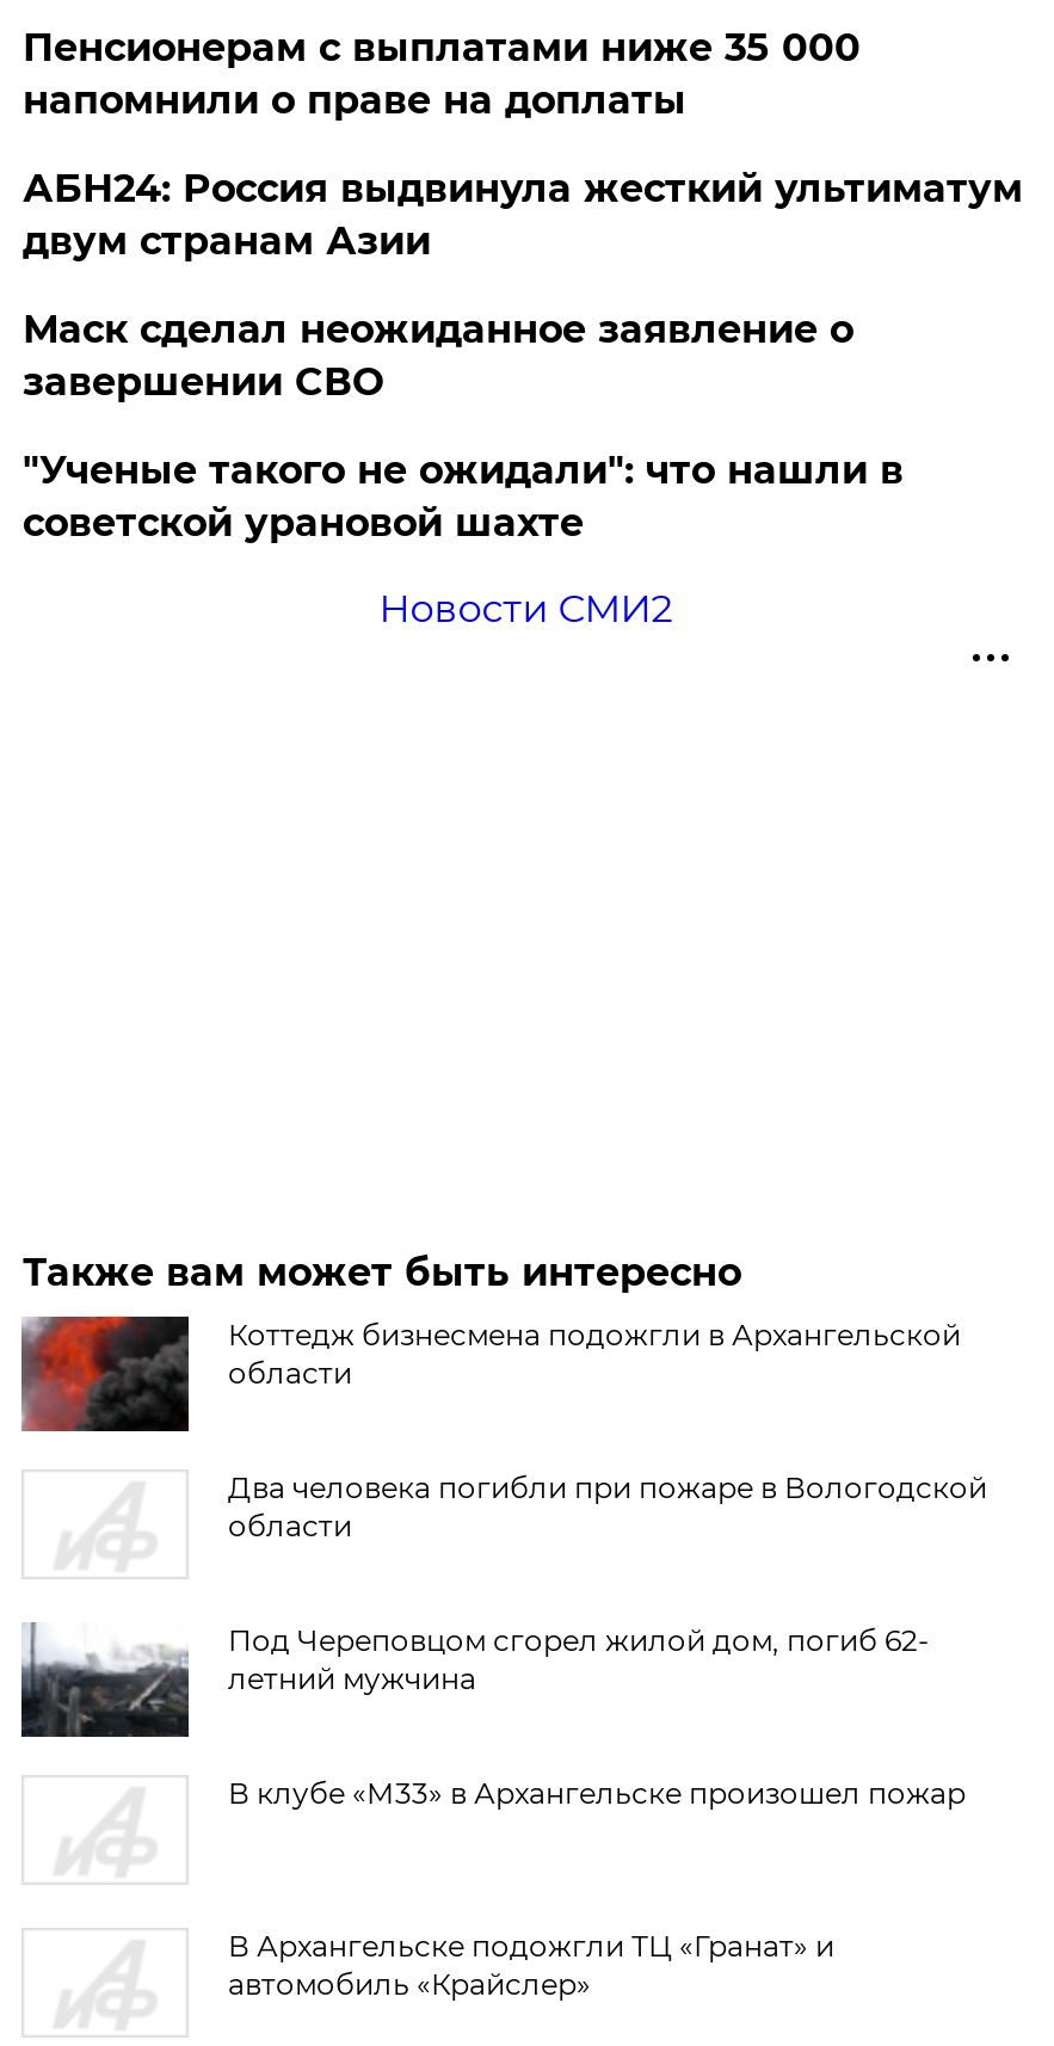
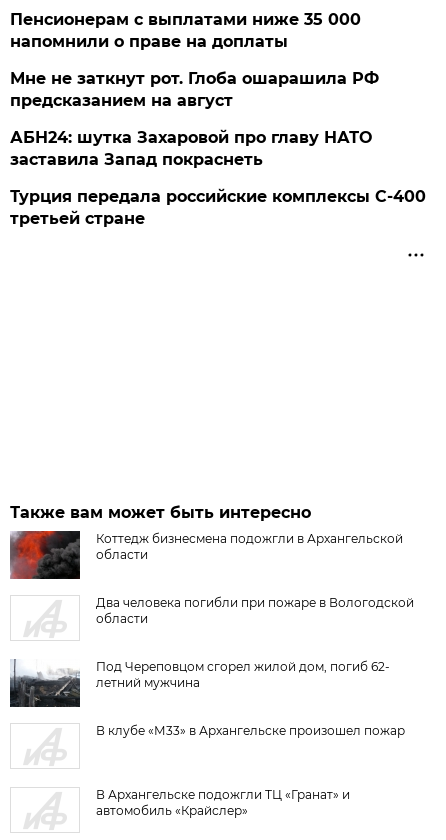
- АБН24: Россия выдвинула жесткий ультиматум
- двум странам Азии
- Маск сделал неожиданное заявление о
- завершении СВО
- "Ученые такого не ожидали": что нашли в
- советской урановой шахте
- Новости СМИ2
+ Мне не заткнут рот. Глоба ошарашила РФ
+ предсказанием на август
+ АБН24: шутка Захаровой про главу НАТО
+ заставила Запад покраснеть
+ Турция передала российские комплексы С-400
+ третьей стране
